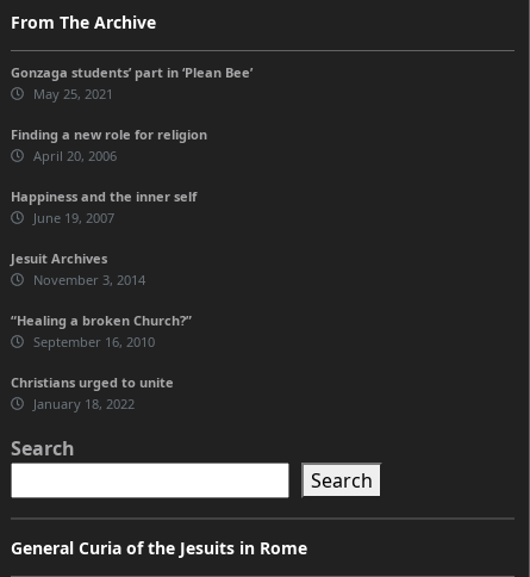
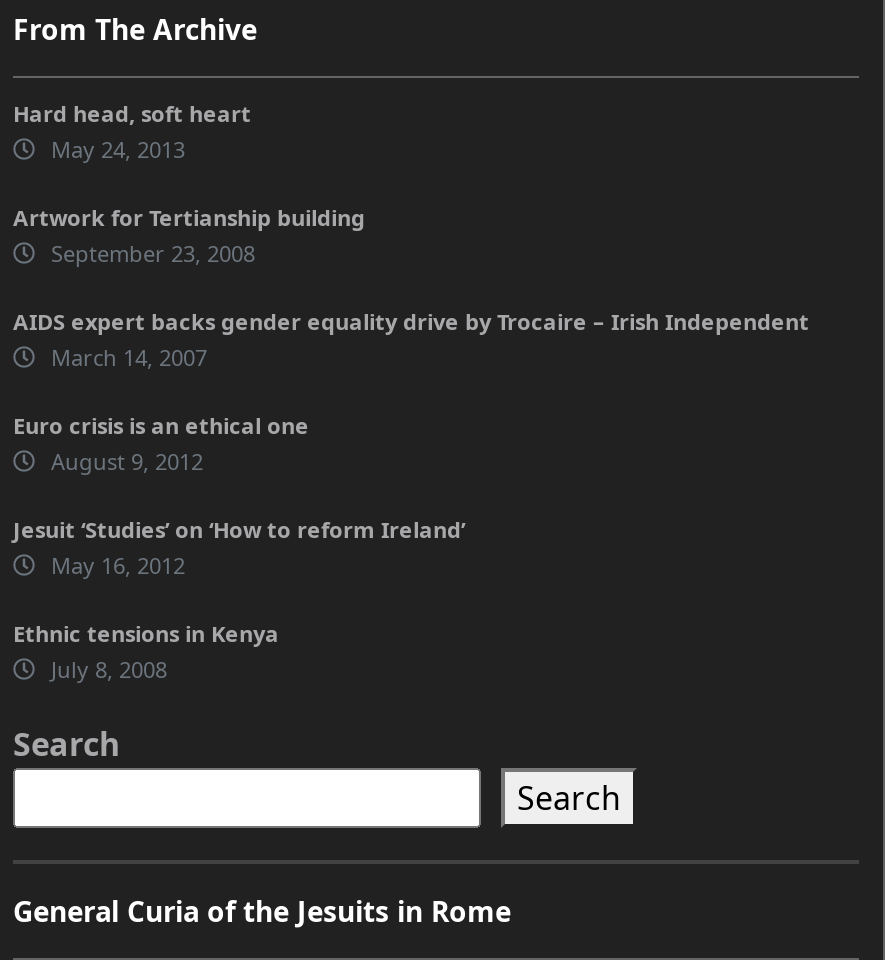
- Gonzaga students’ part in ‘Plean Bee’
- May 25, 2021
+ Hard head, soft heart
+ May 24, 2013

- Finding a new role for religion
- April 20, 2006
+ Artwork for Tertianship building
+ September 23, 2008

- Happiness and the inner self
- June 19, 2007
+ AIDS expert backs gender equality drive by Trocaire – Irish Independent
+ March 14, 2007

- Jesuit Archives
- November 3, 2014
+ Euro crisis is an ethical one
+ August 9, 2012

- “Healing a broken Church?”
- September 16, 2010
+ Jesuit ‘Studies’ on ‘How to reform Ireland’
+ May 16, 2012

- Christians urged to unite
- January 18, 2022
+ Ethnic tensions in Kenya
+ July 8, 2008
